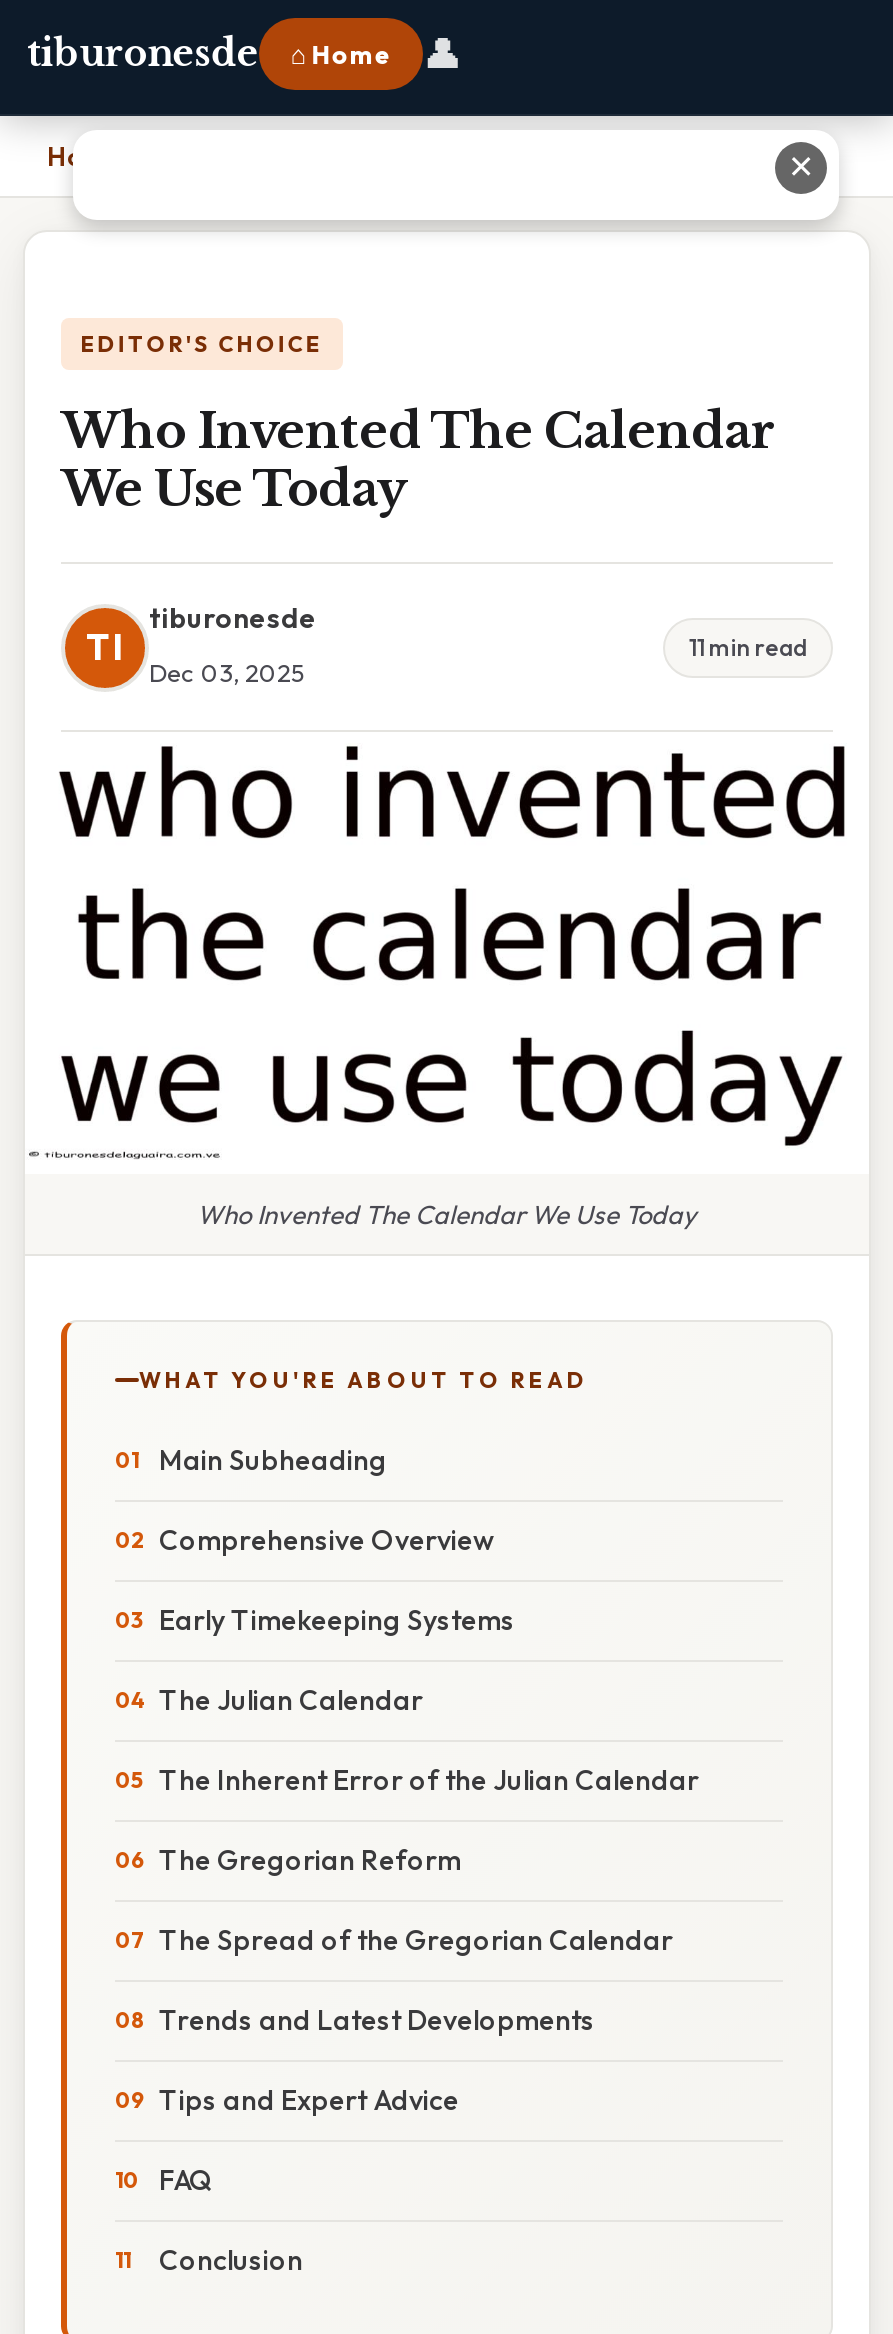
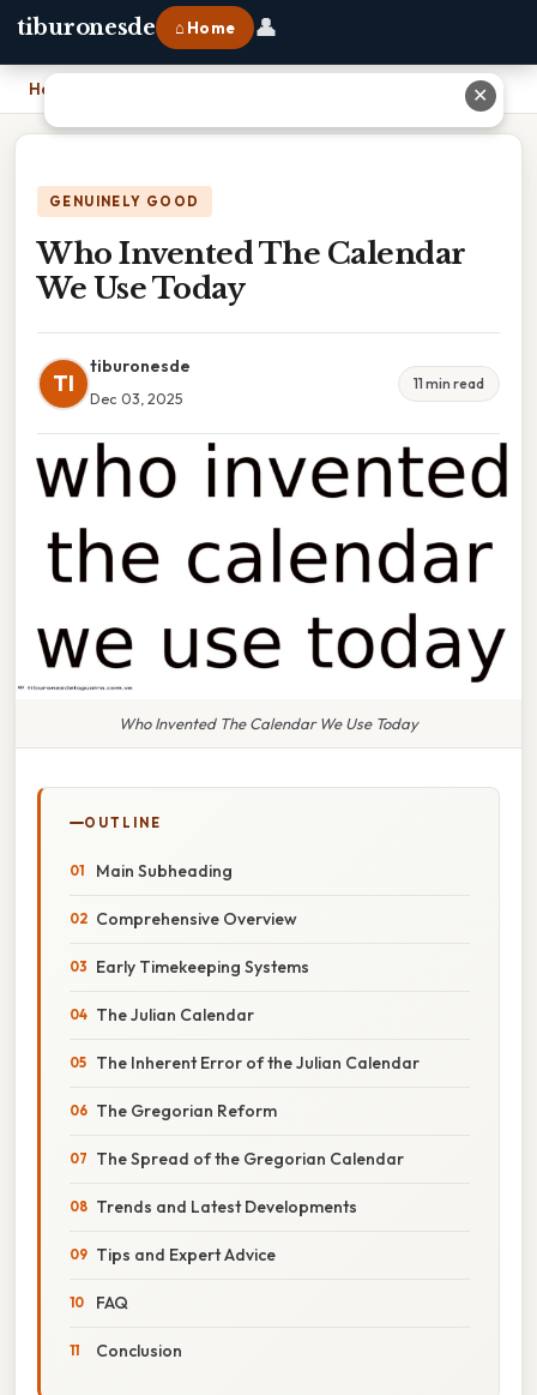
- EDITOR'S CHOICE
+ GENUINELY GOOD

- WHAT YOU'RE ABOUT TO READ
+ OUTLINE
